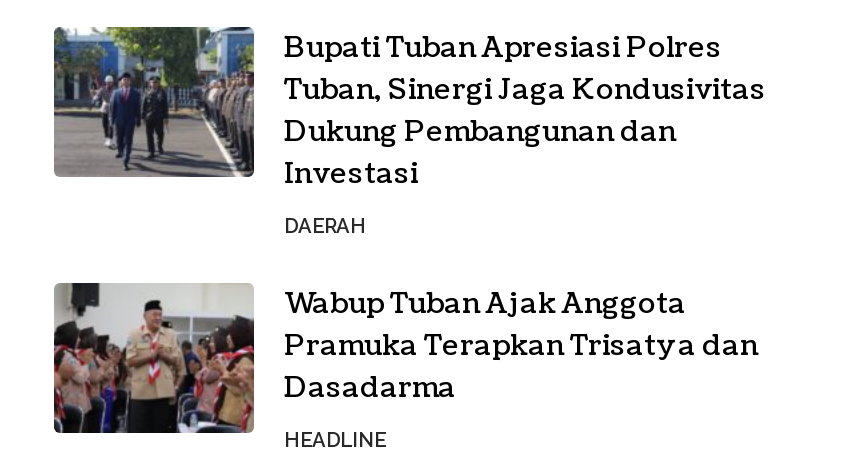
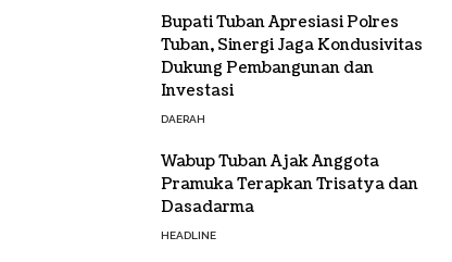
- [image]

- [image]
